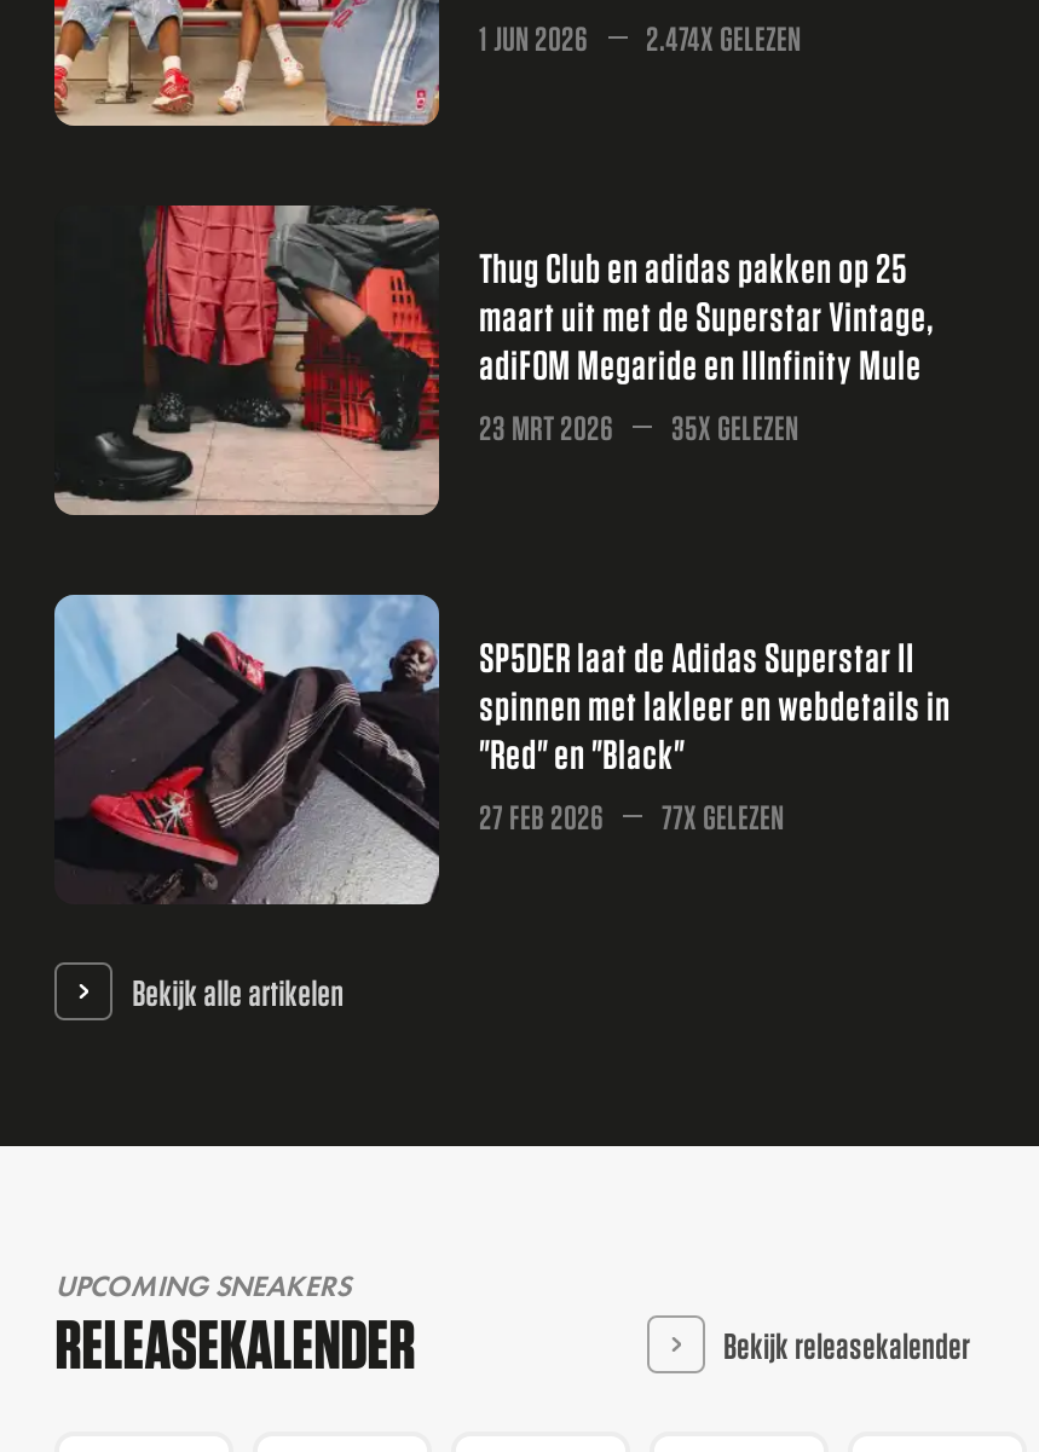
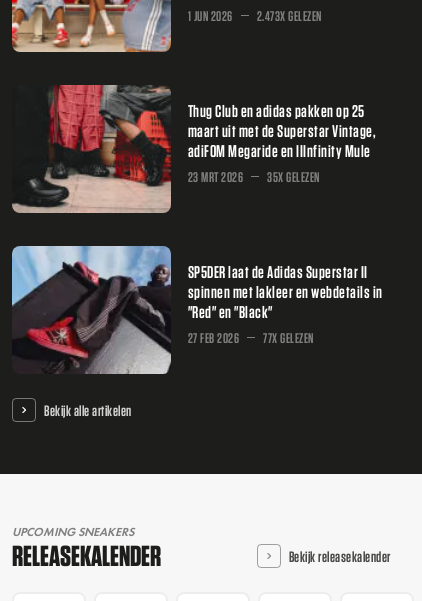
- 1 JUN 2026 2.474X GELEZEN
+ 1 JUN 2026 2.473X GELEZEN
